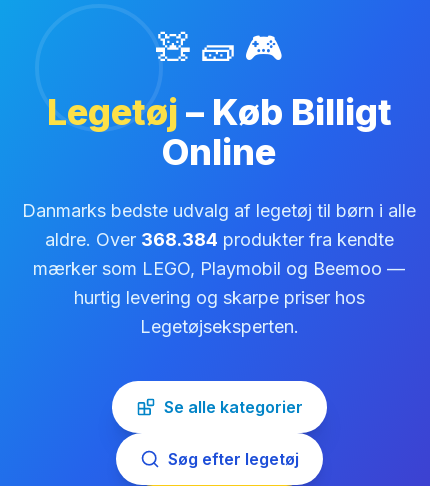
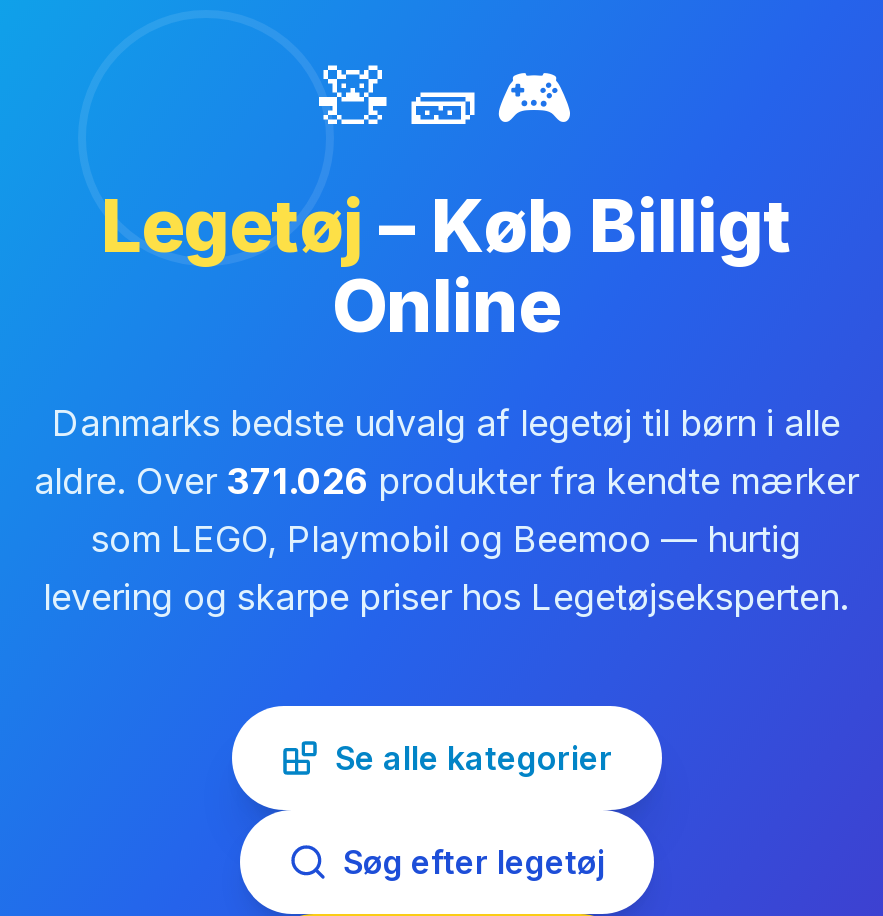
- aldre. Over 368.384 produkter fra kendte
- mærker som LEGO, Playmobil og Beemoo —
- hurtig levering og skarpe priser hos
- Legetøjseksperten.
+ aldre. Over 371.026 produkter fra kendte mærker
+ som LEGO, Playmobil og Beemoo — hurtig
+ levering og skarpe priser hos Legetøjseksperten.
